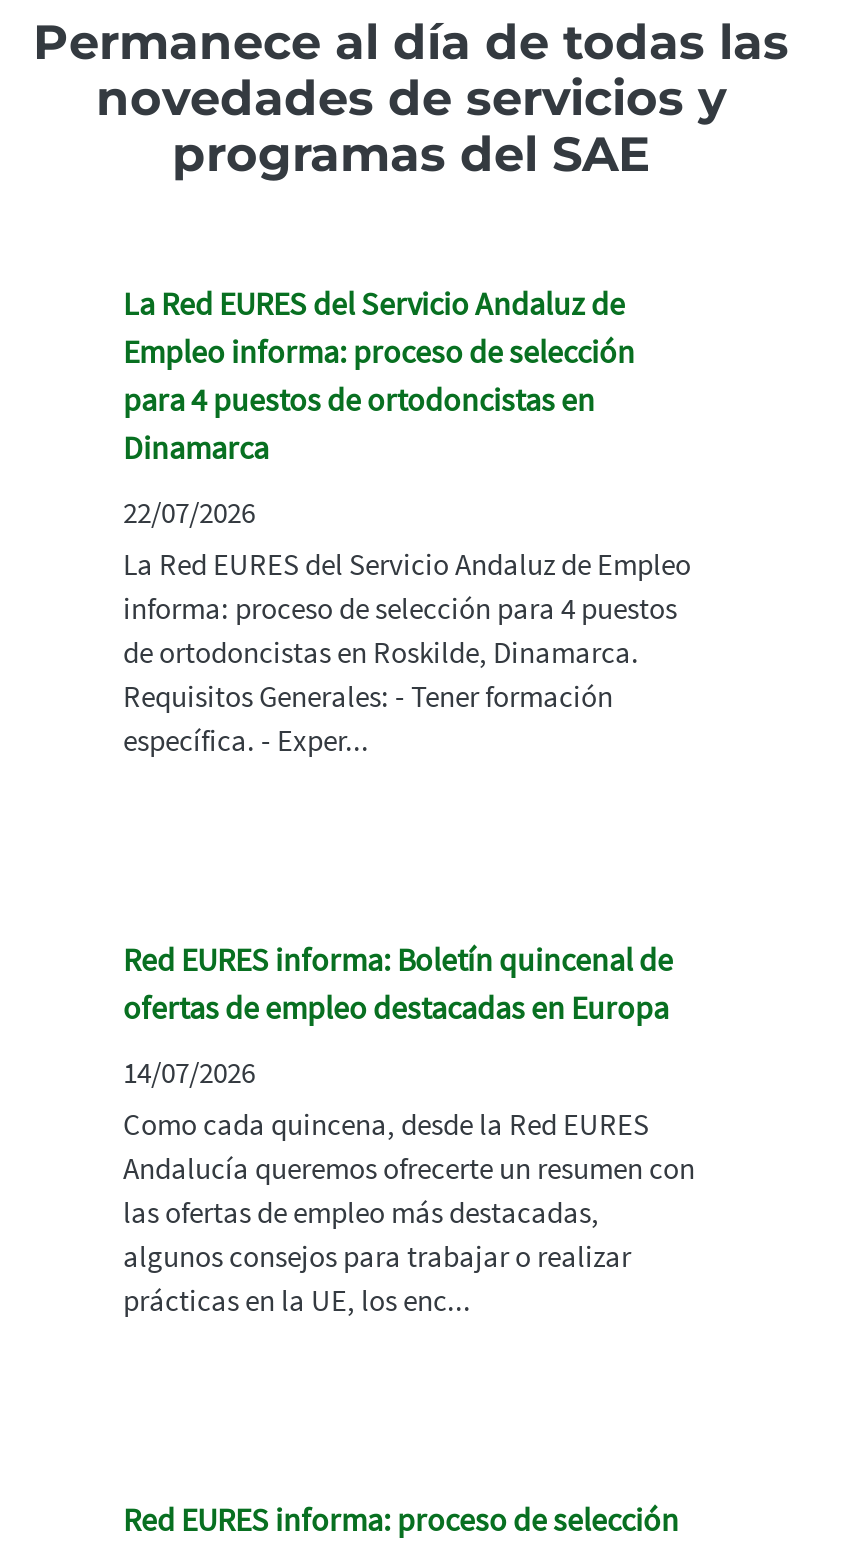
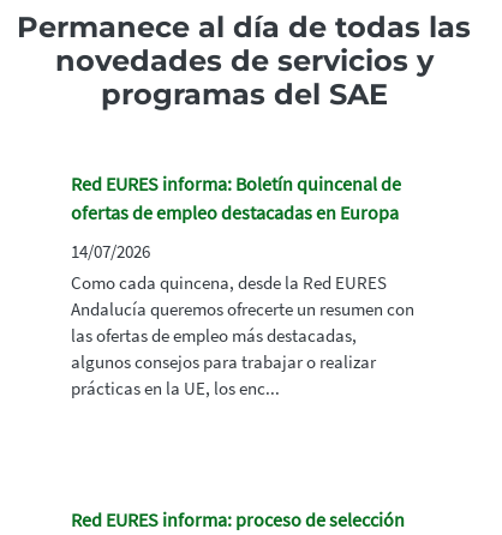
- La Red EURES del Servicio Andaluz de
- Empleo informa: proceso de selección
- para 4 puestos de ortodoncistas en
- Dinamarca
- 22/07/2026
- La Red EURES del Servicio Andaluz de Empleo
- informa: proceso de selección para 4 puestos
- de ortodoncistas en Roskilde, Dinamarca.
- Requisitos Generales: - Tener formación
- específica. - Exper...
